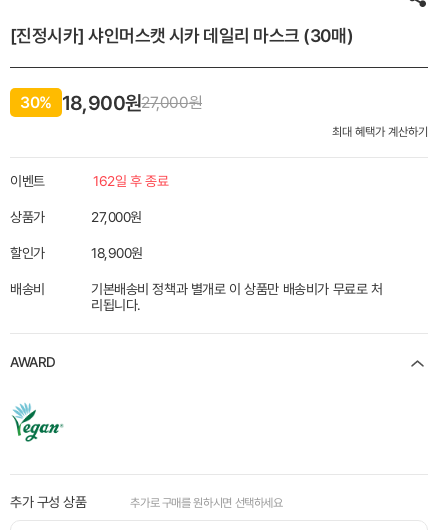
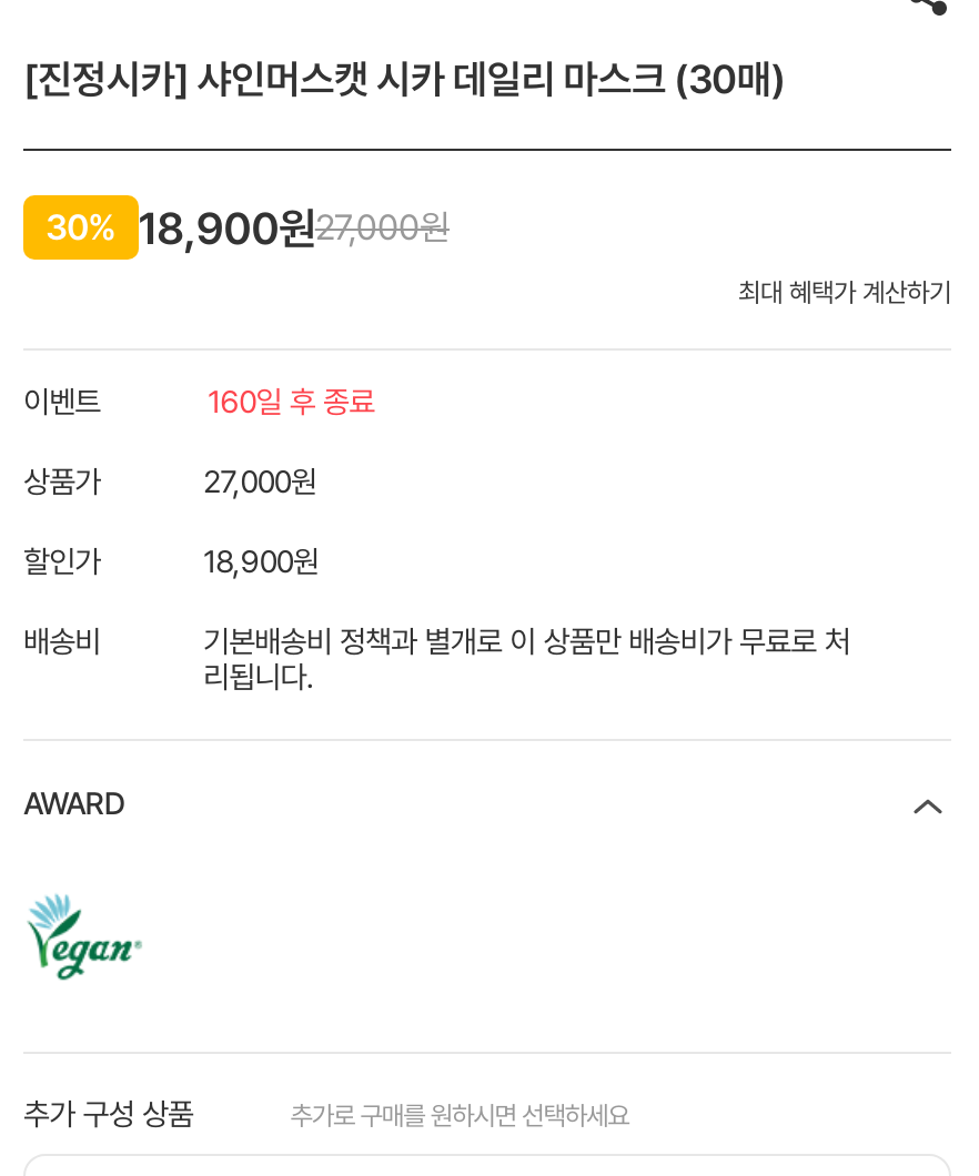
- 162일 후 종료
+ 160일 후 종료
